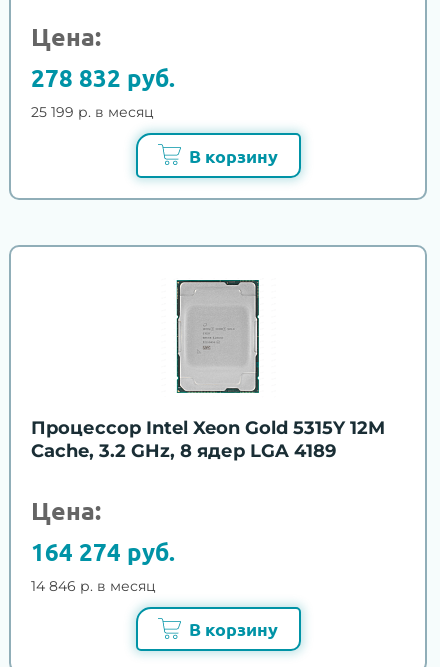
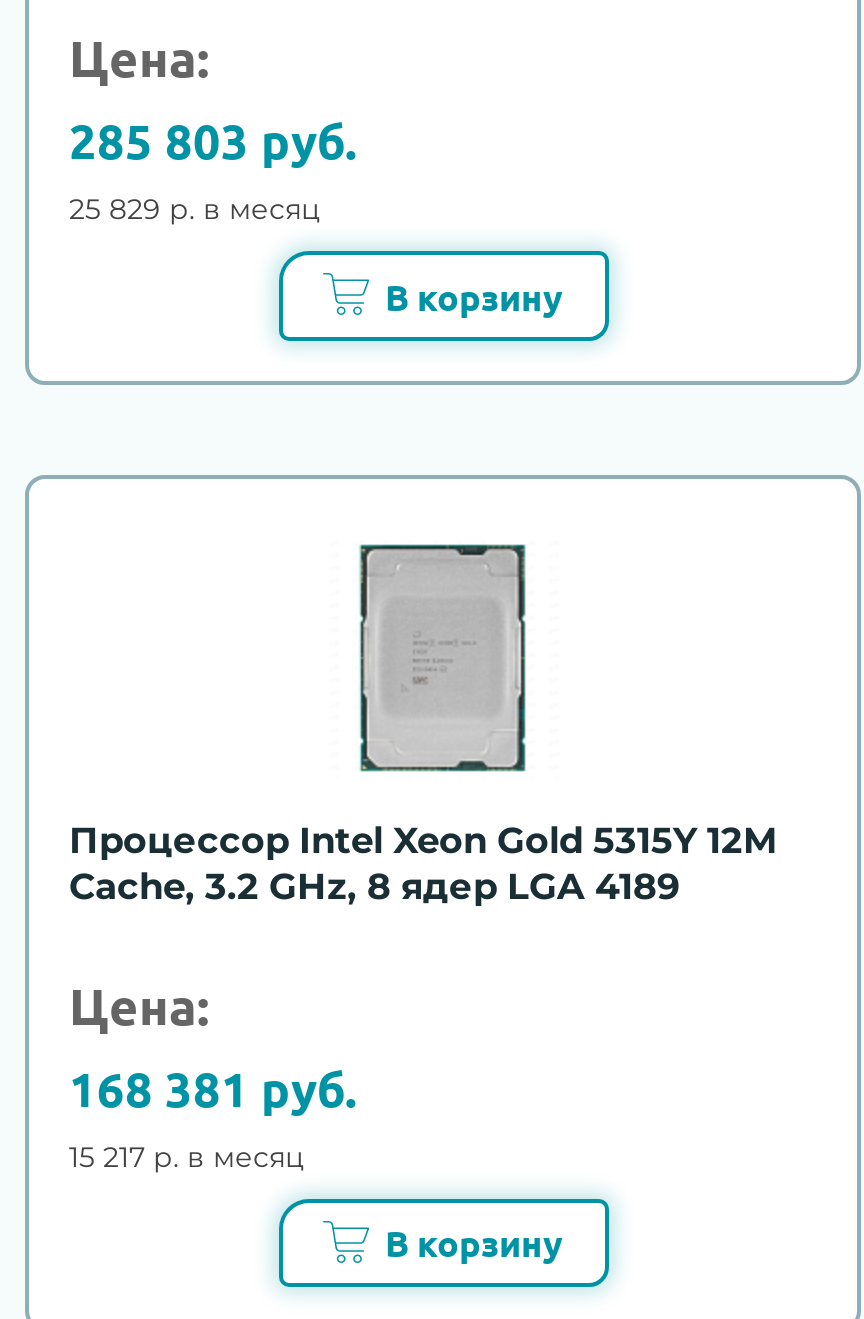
- 278 832 руб.
+ 285 803 руб.

- 25 199 р. в месяц
+ 25 829 р. в месяц

- 164 274 руб.
+ 168 381 руб.

- 14 846 р. в месяц
+ 15 217 р. в месяц
